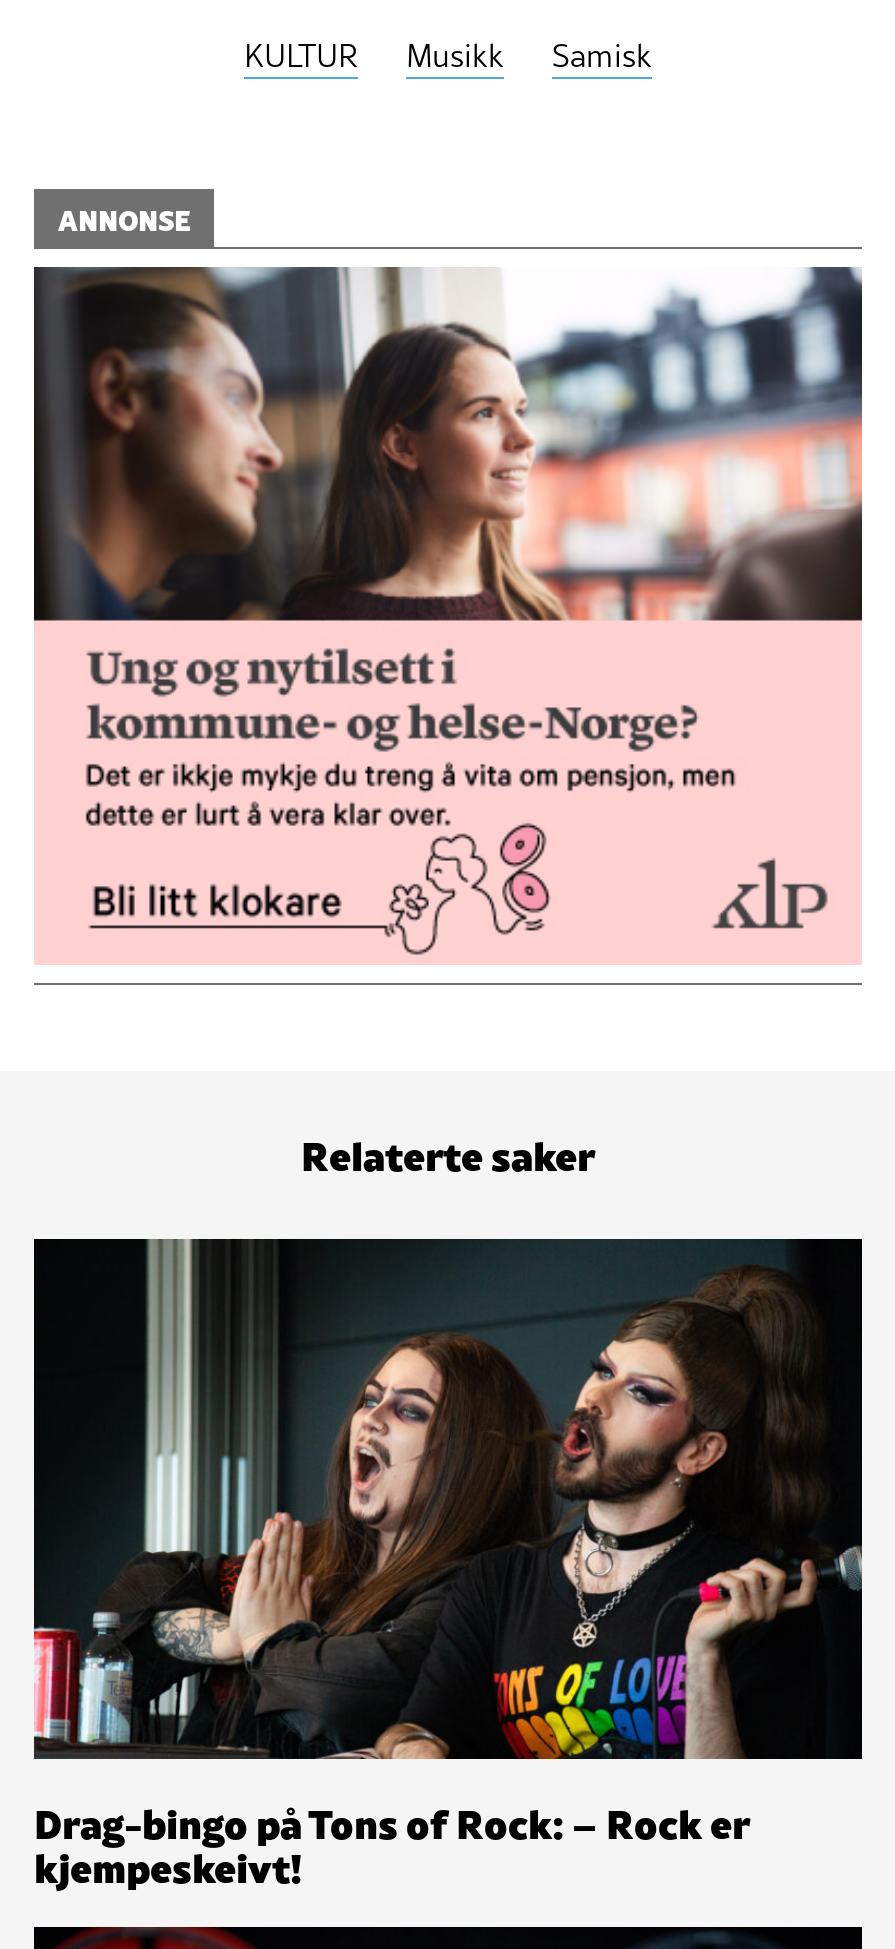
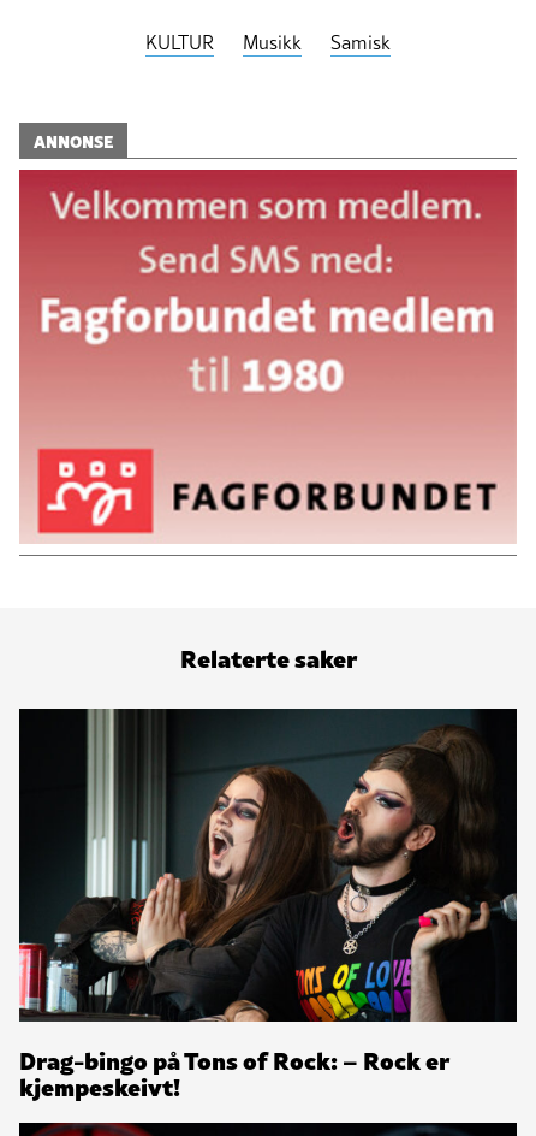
- [image]
+ [image]
